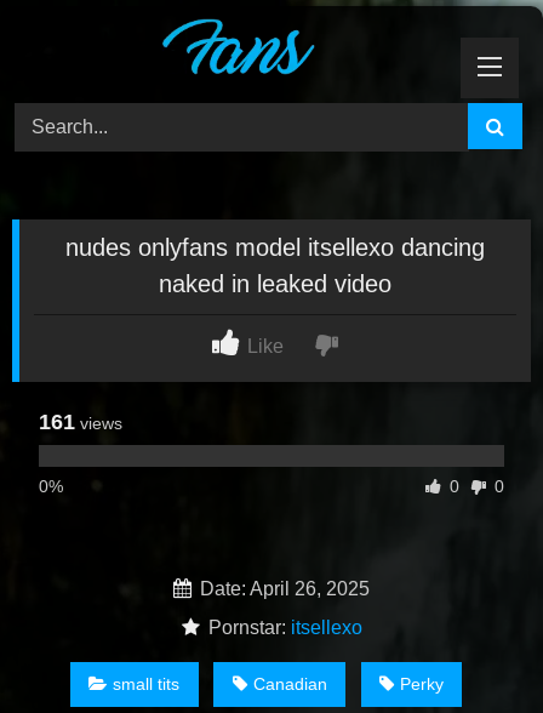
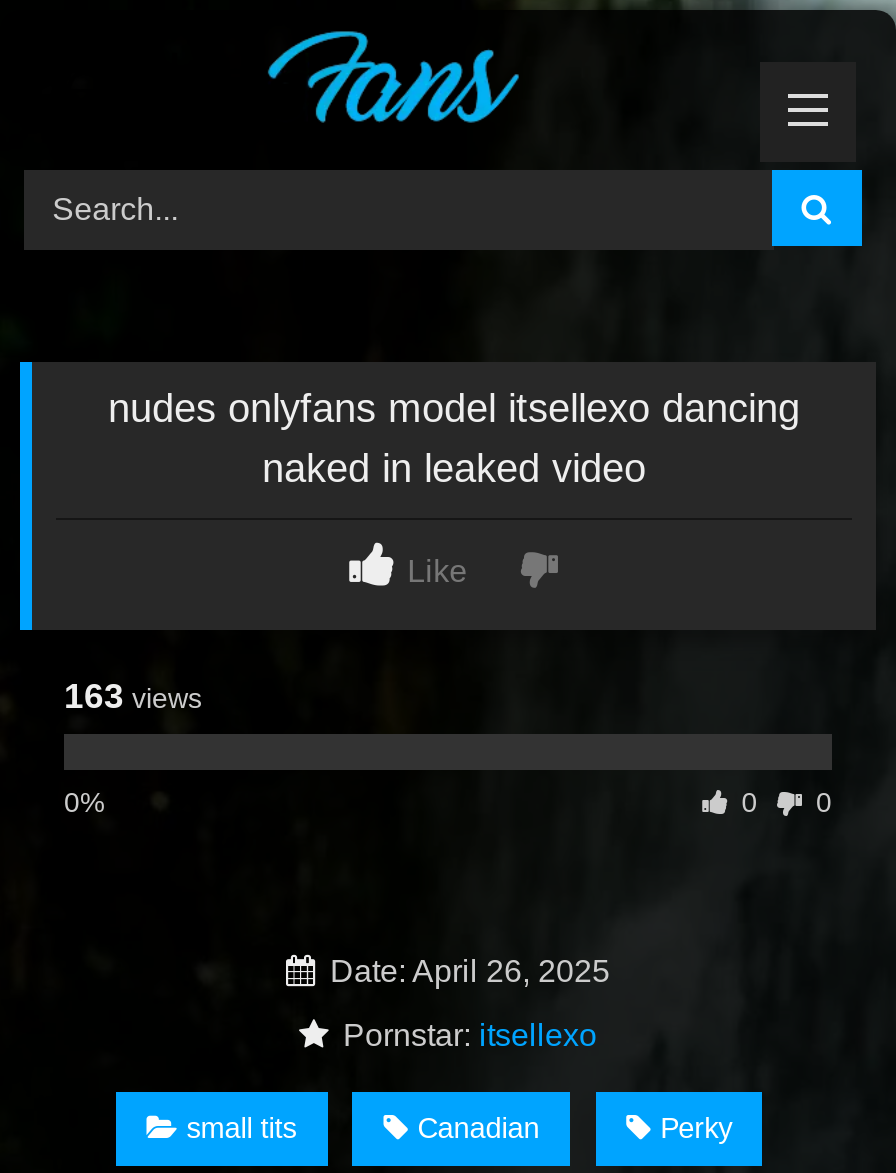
- 161 views
+ 163 views
